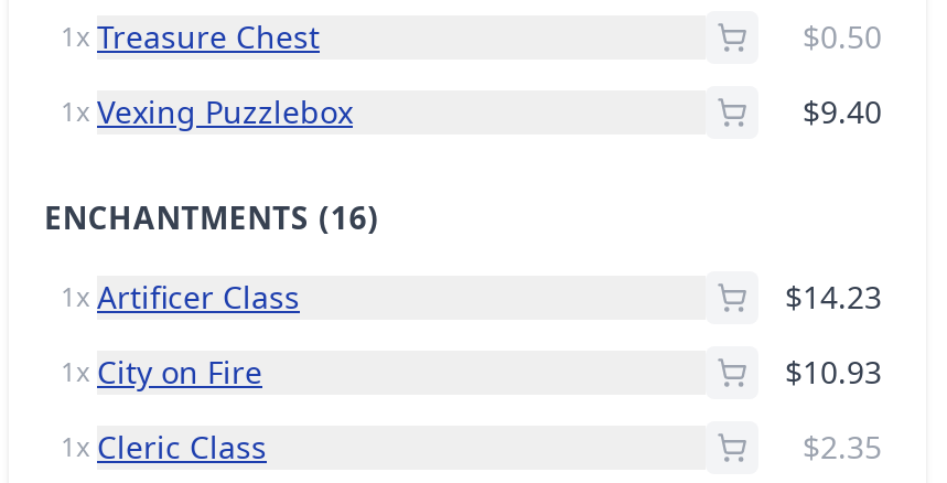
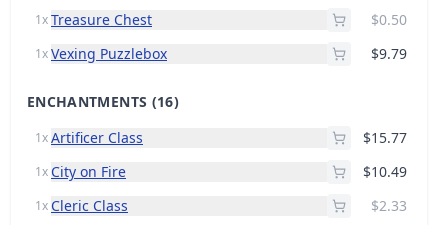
- $9.40
+ $9.79

- $14.23
+ $15.77

- $10.93
+ $10.49

- $2.35
+ $2.33
